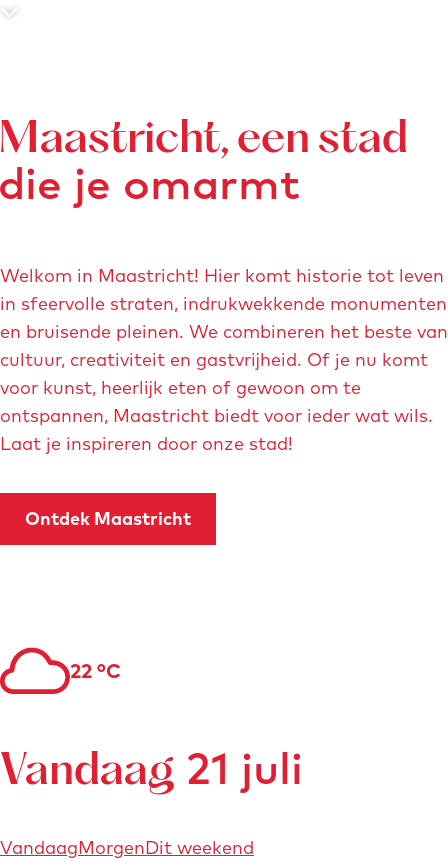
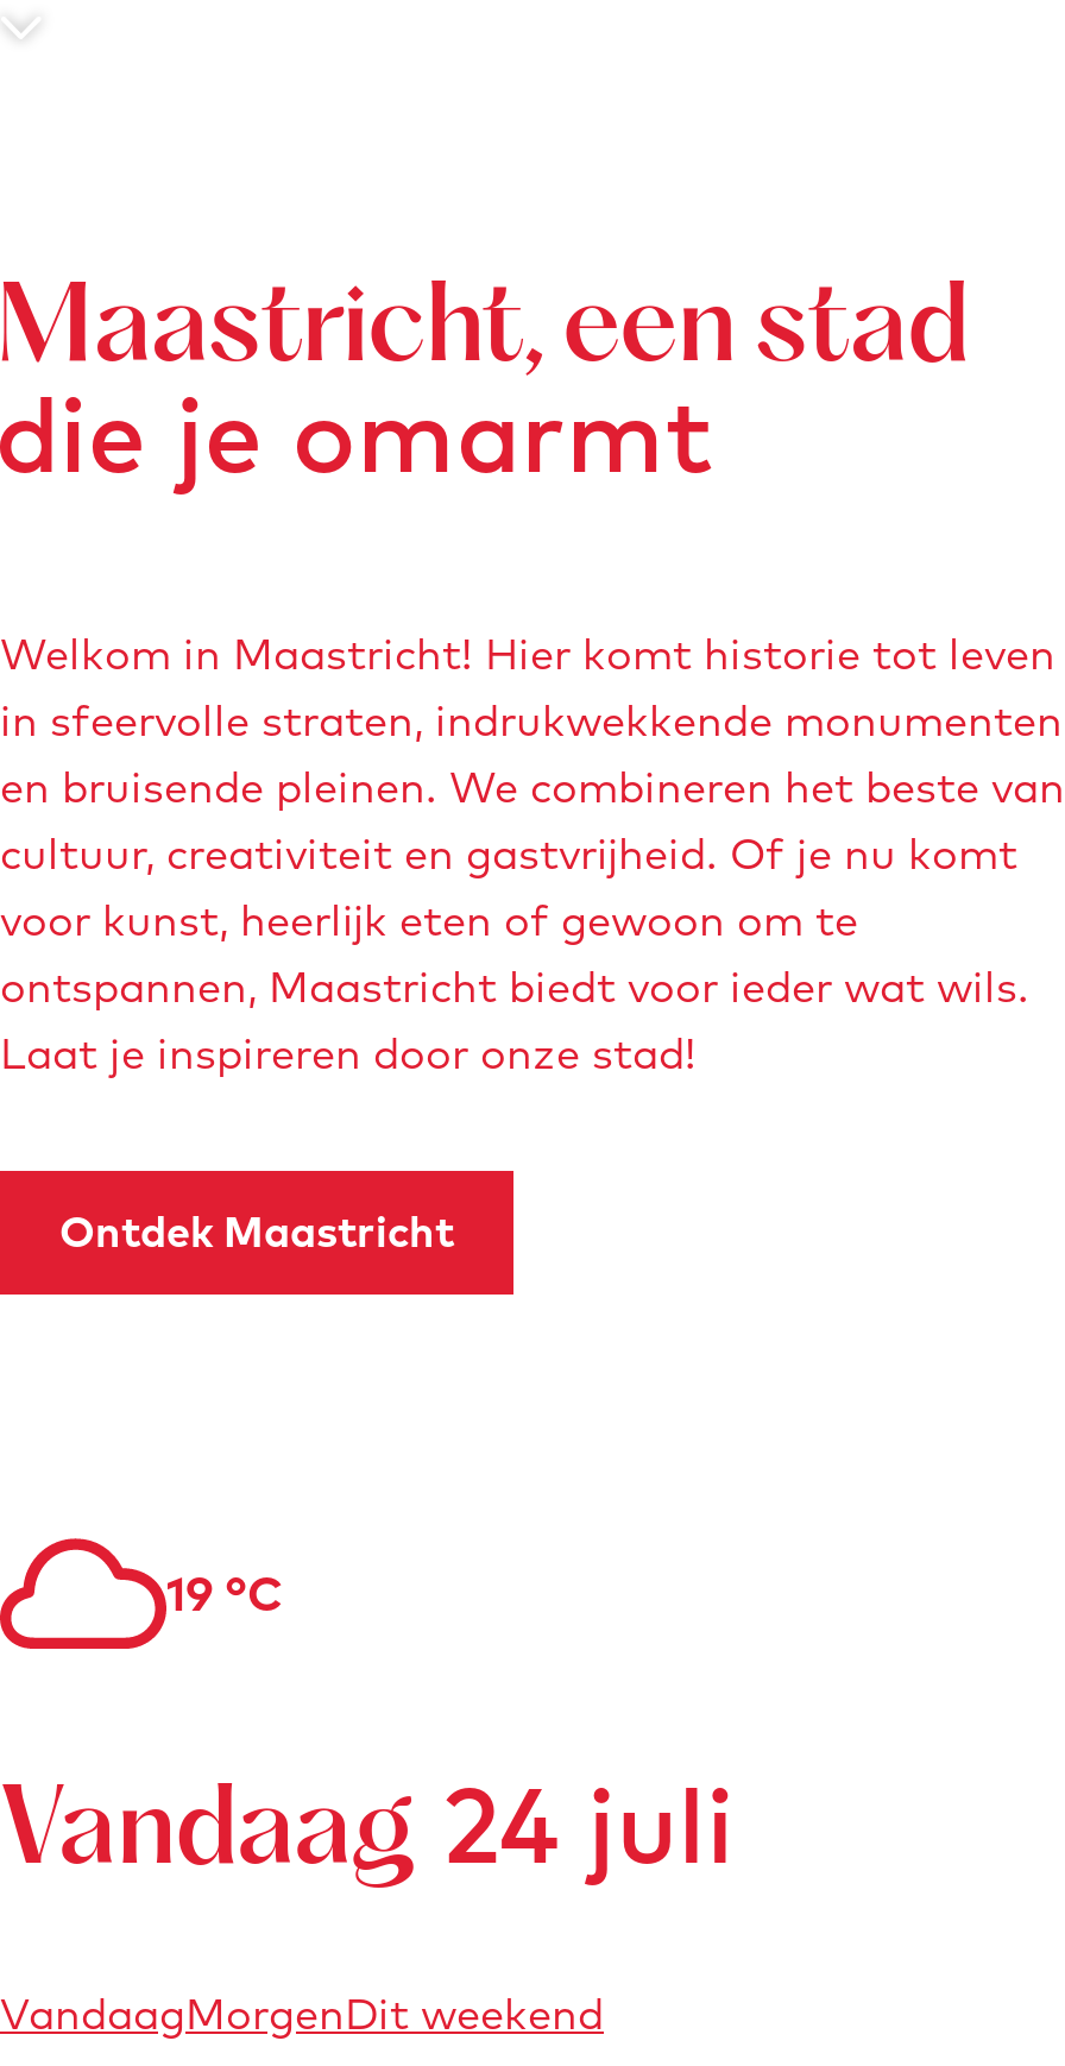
- 22 °C
+ 19 °C

- Vandaag 21 juli
+ Vandaag 24 juli
